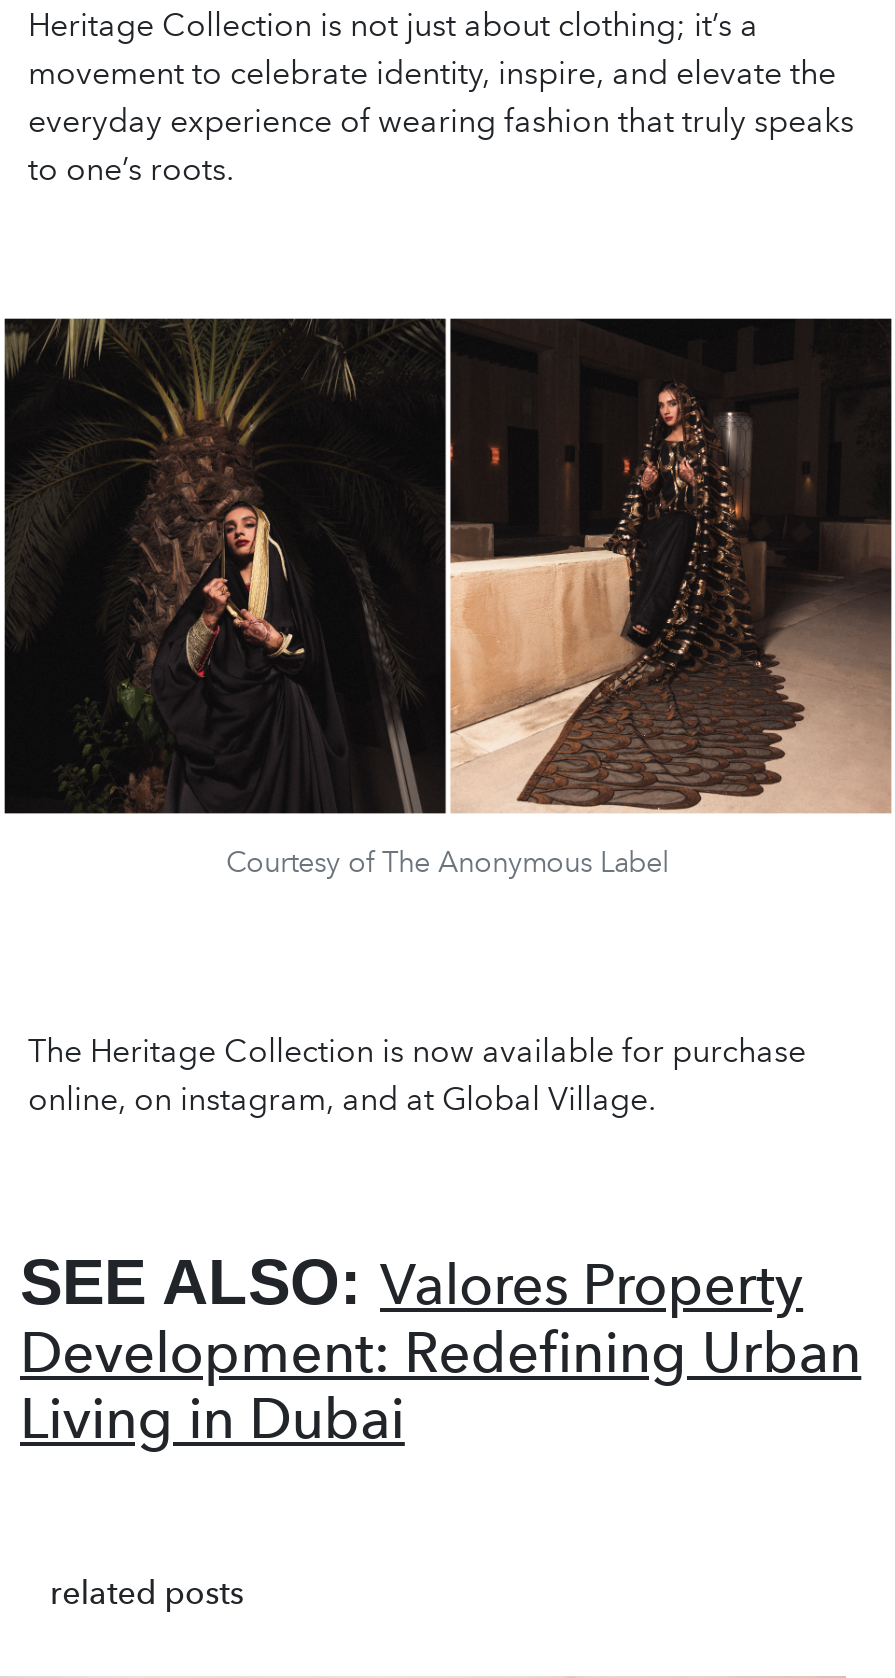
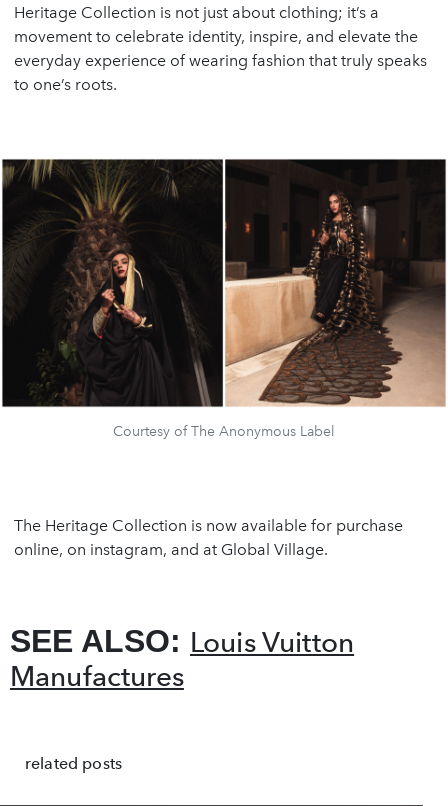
- SEE ALSO: Valores Property
- Development: Redefining Urban
- Living in Dubai
+ SEE ALSO: Louis Vuitton
+ Manufactures
